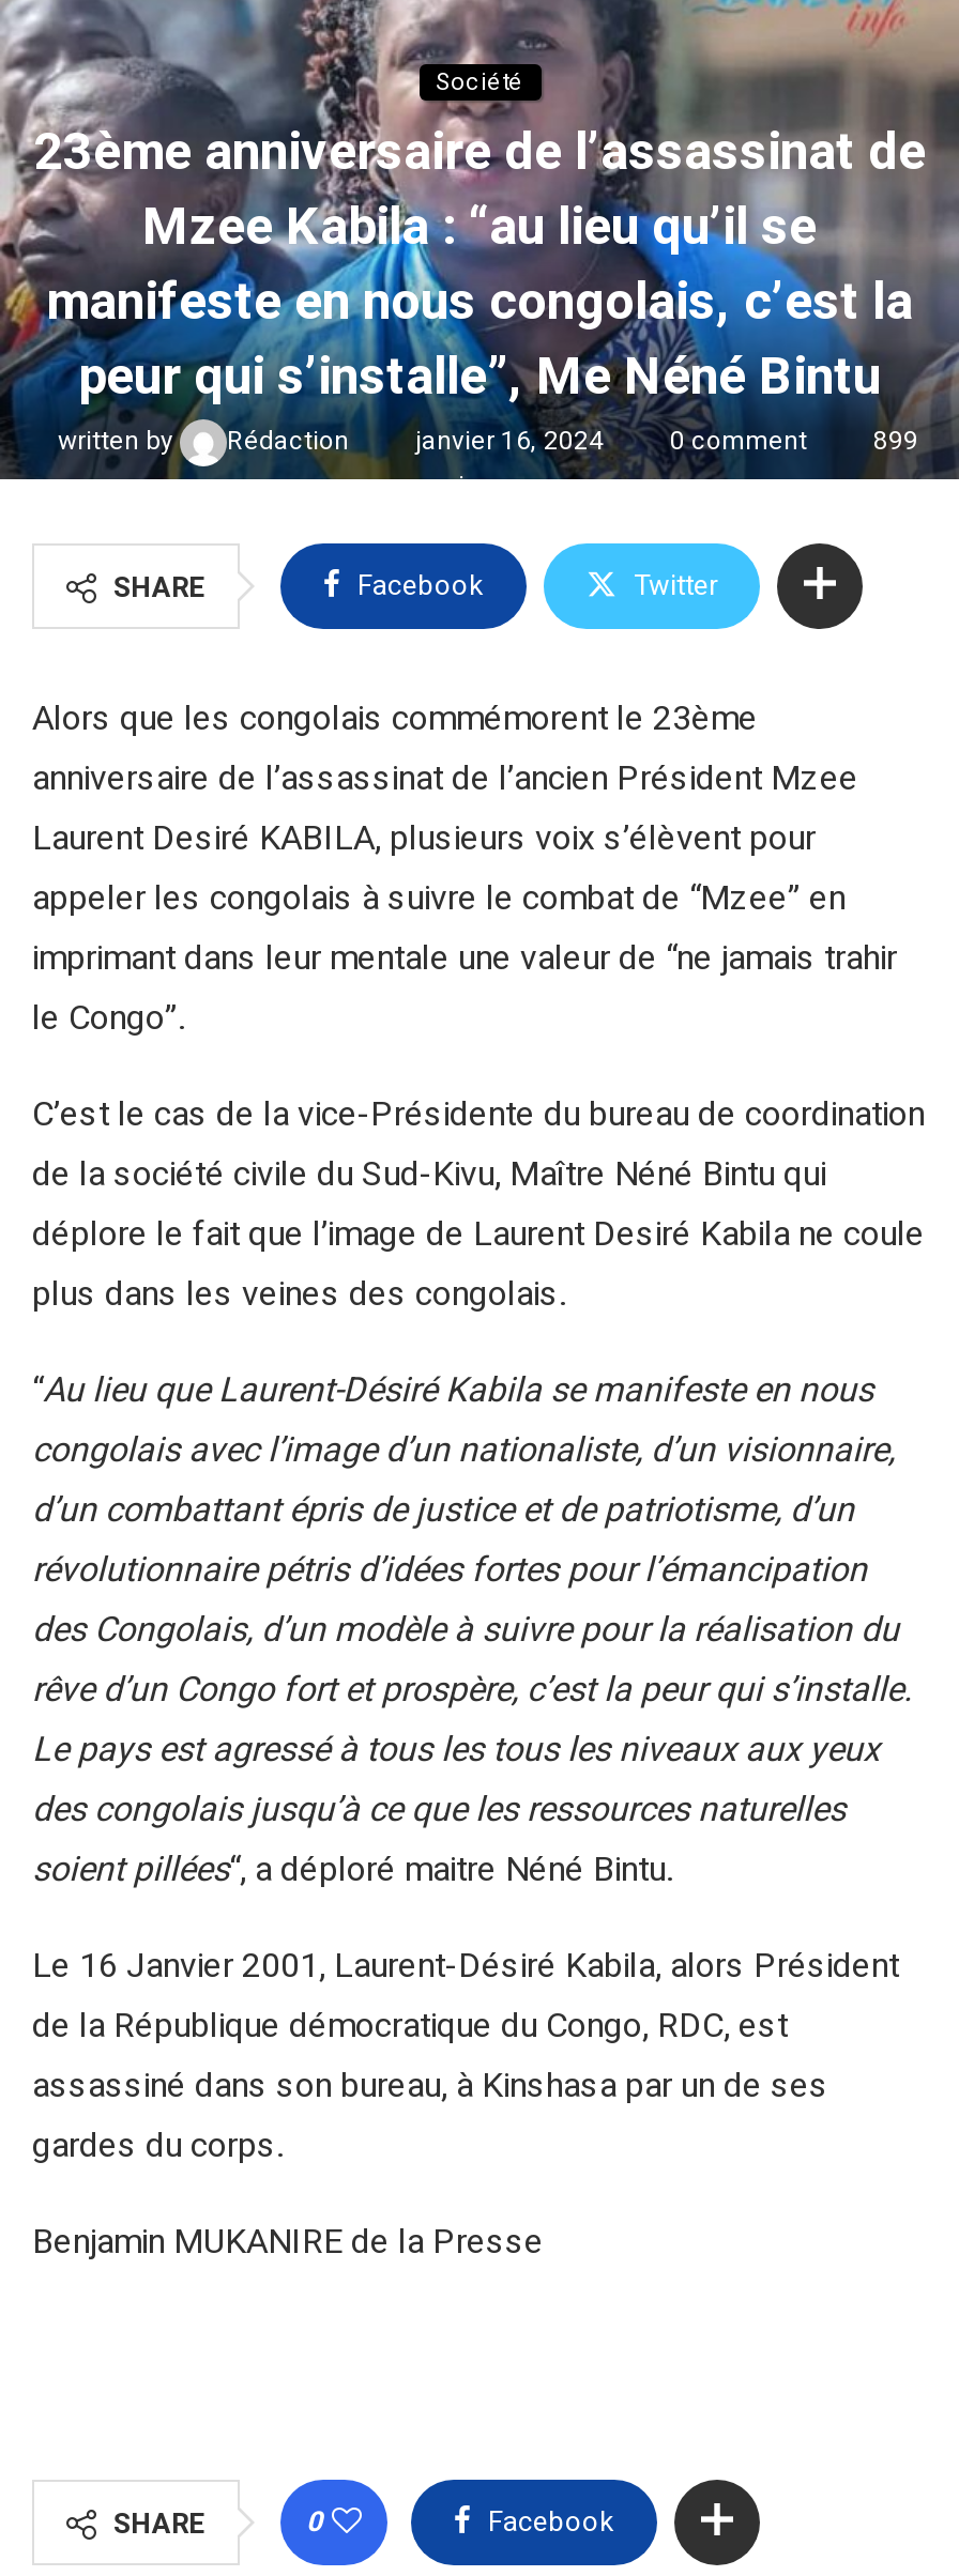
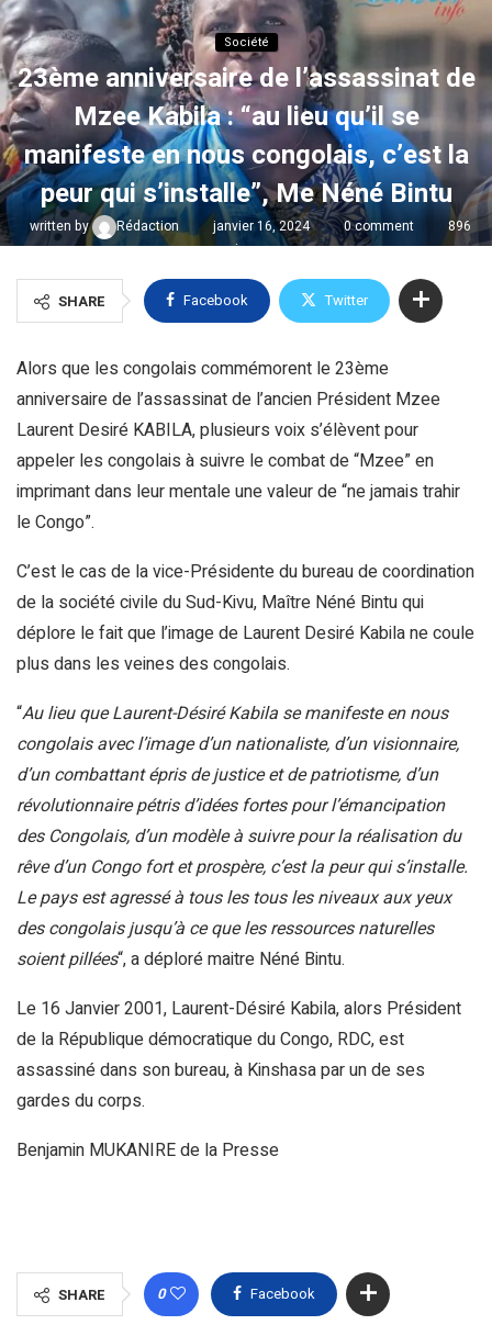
- written by Rédaction janvier 16, 2024 0 comment 899
+ written by Rédaction janvier 16, 2024 0 comment 896
